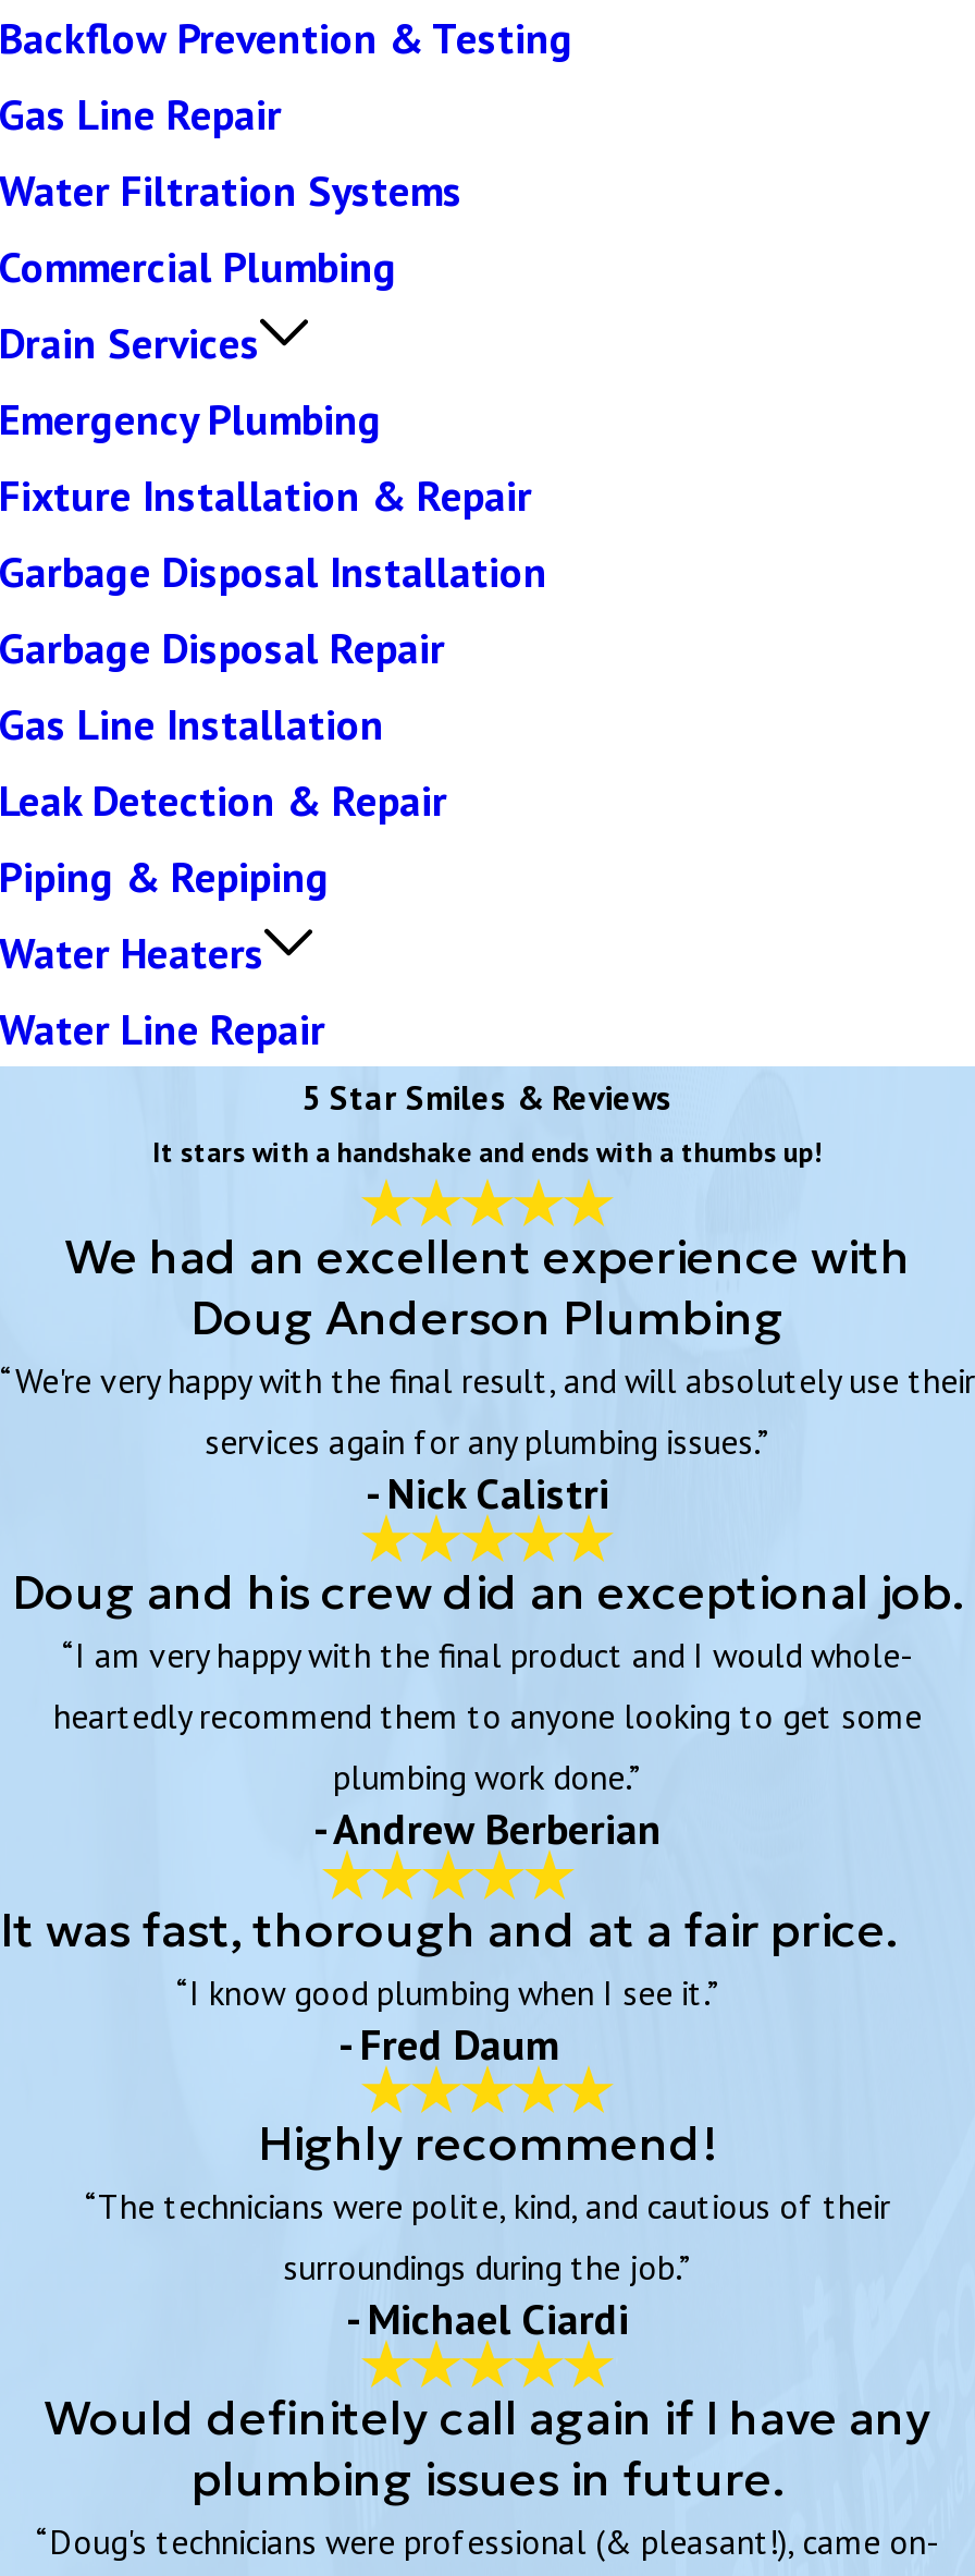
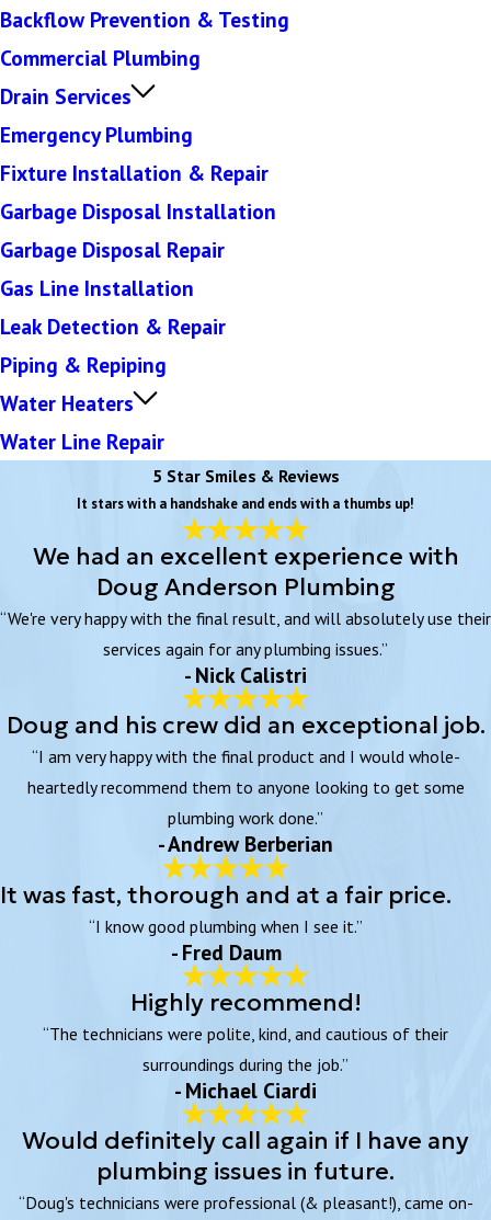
- Gas Line Repair
- Water Filtration Systems
